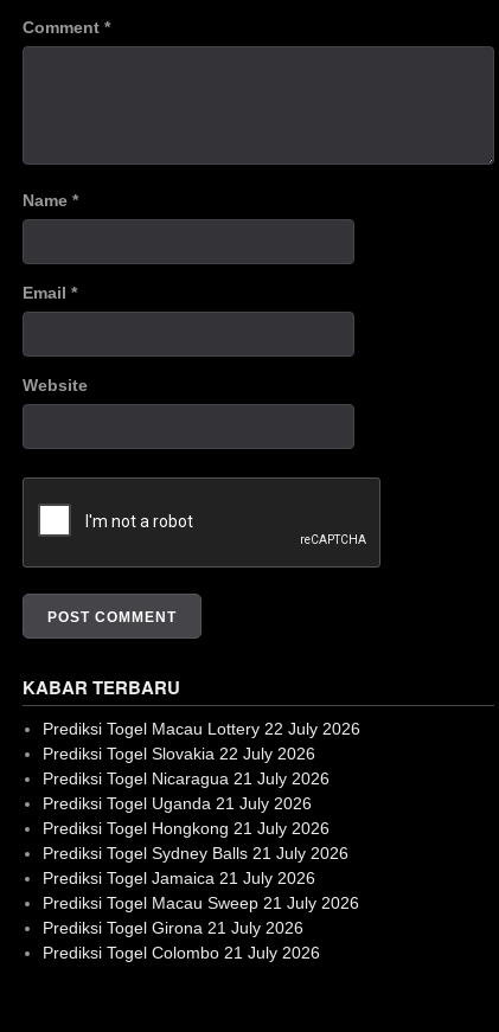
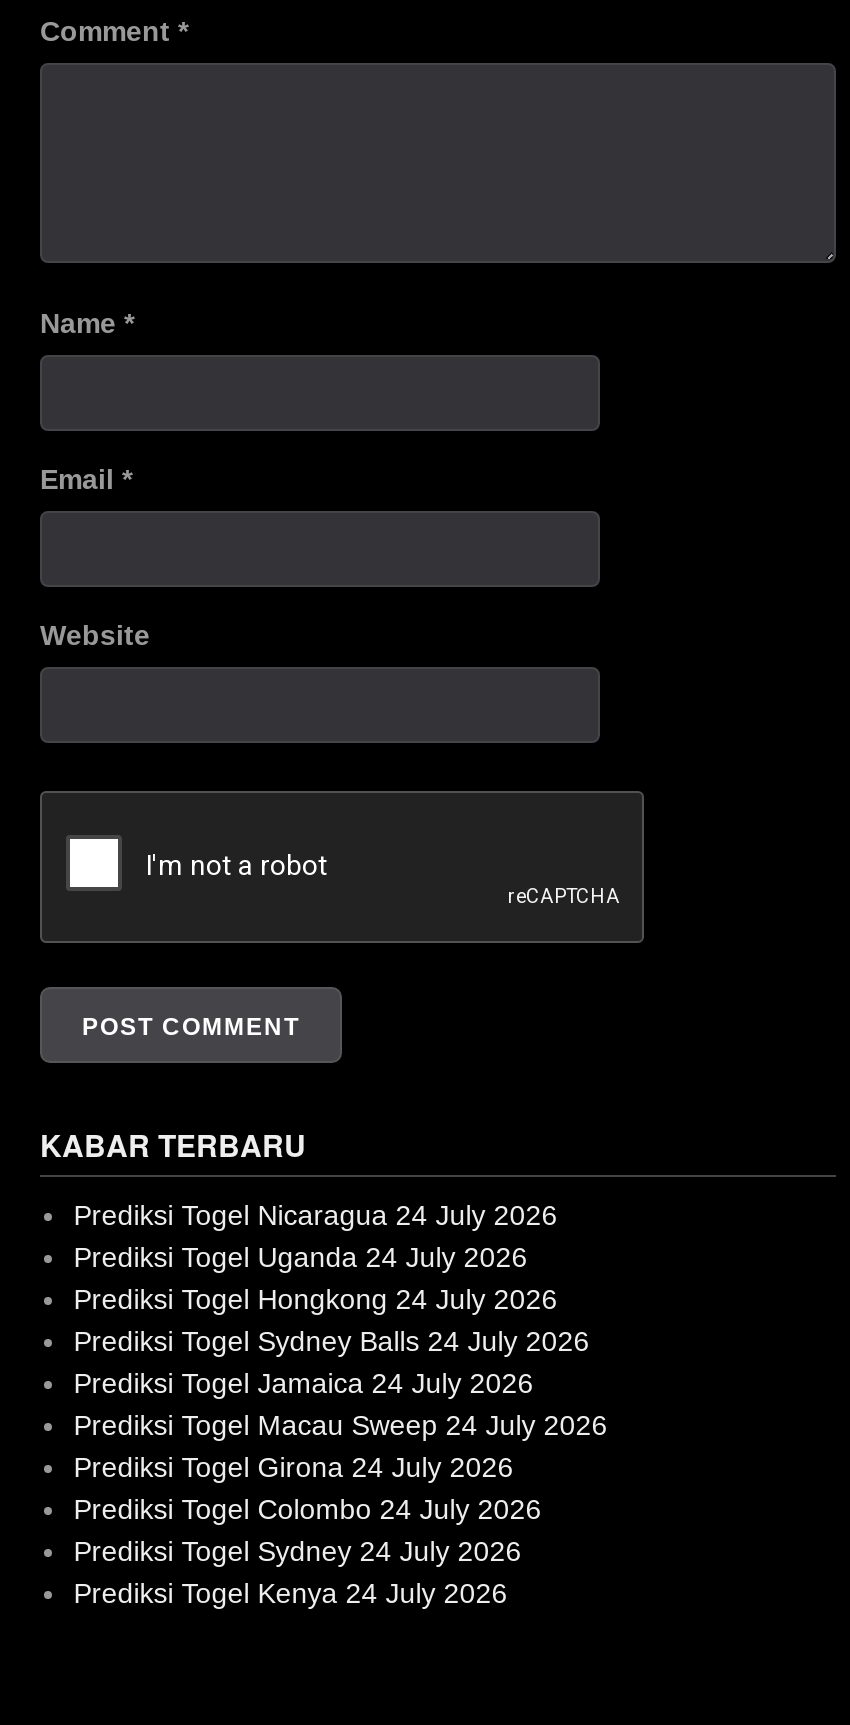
- Prediksi Togel Macau Lottery 22 July 2026
- Prediksi Togel Slovakia 22 July 2026
- Prediksi Togel Nicaragua 21 July 2026
- Prediksi Togel Uganda 21 July 2026
- Prediksi Togel Hongkong 21 July 2026
- Prediksi Togel Sydney Balls 21 July 2026
- Prediksi Togel Jamaica 21 July 2026
- Prediksi Togel Macau Sweep 21 July 2026
- Prediksi Togel Girona 21 July 2026
- Prediksi Togel Colombo 21 July 2026
+ Prediksi Togel Nicaragua 24 July 2026
+ Prediksi Togel Uganda 24 July 2026
+ Prediksi Togel Hongkong 24 July 2026
+ Prediksi Togel Sydney Balls 24 July 2026
+ Prediksi Togel Jamaica 24 July 2026
+ Prediksi Togel Macau Sweep 24 July 2026
+ Prediksi Togel Girona 24 July 2026
+ Prediksi Togel Colombo 24 July 2026
+ Prediksi Togel Sydney 24 July 2026
+ Prediksi Togel Kenya 24 July 2026
